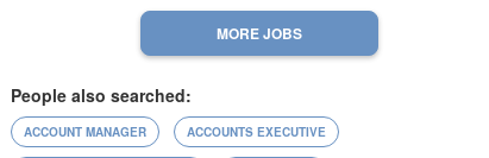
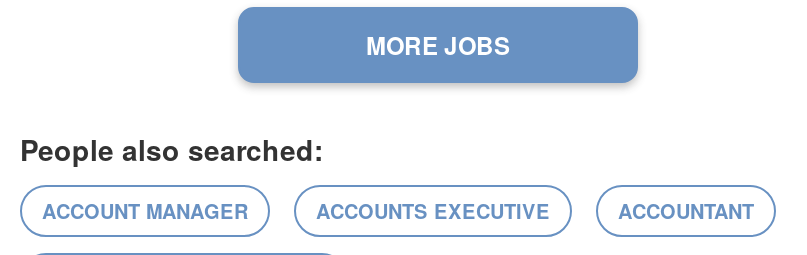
+ ACCOUNTANT
